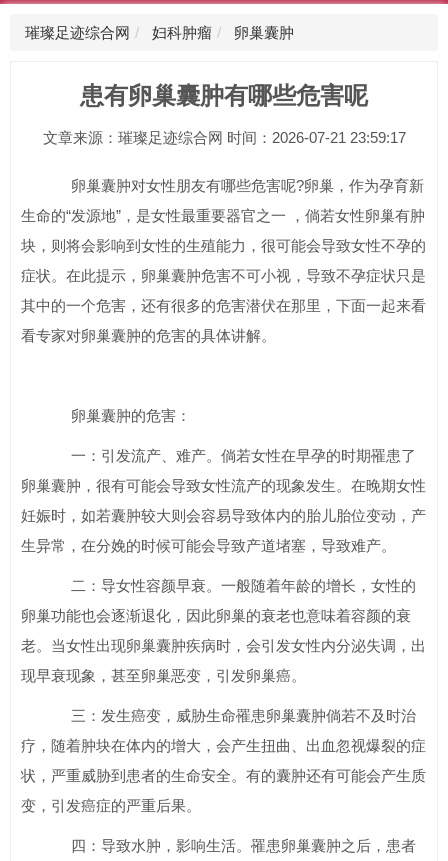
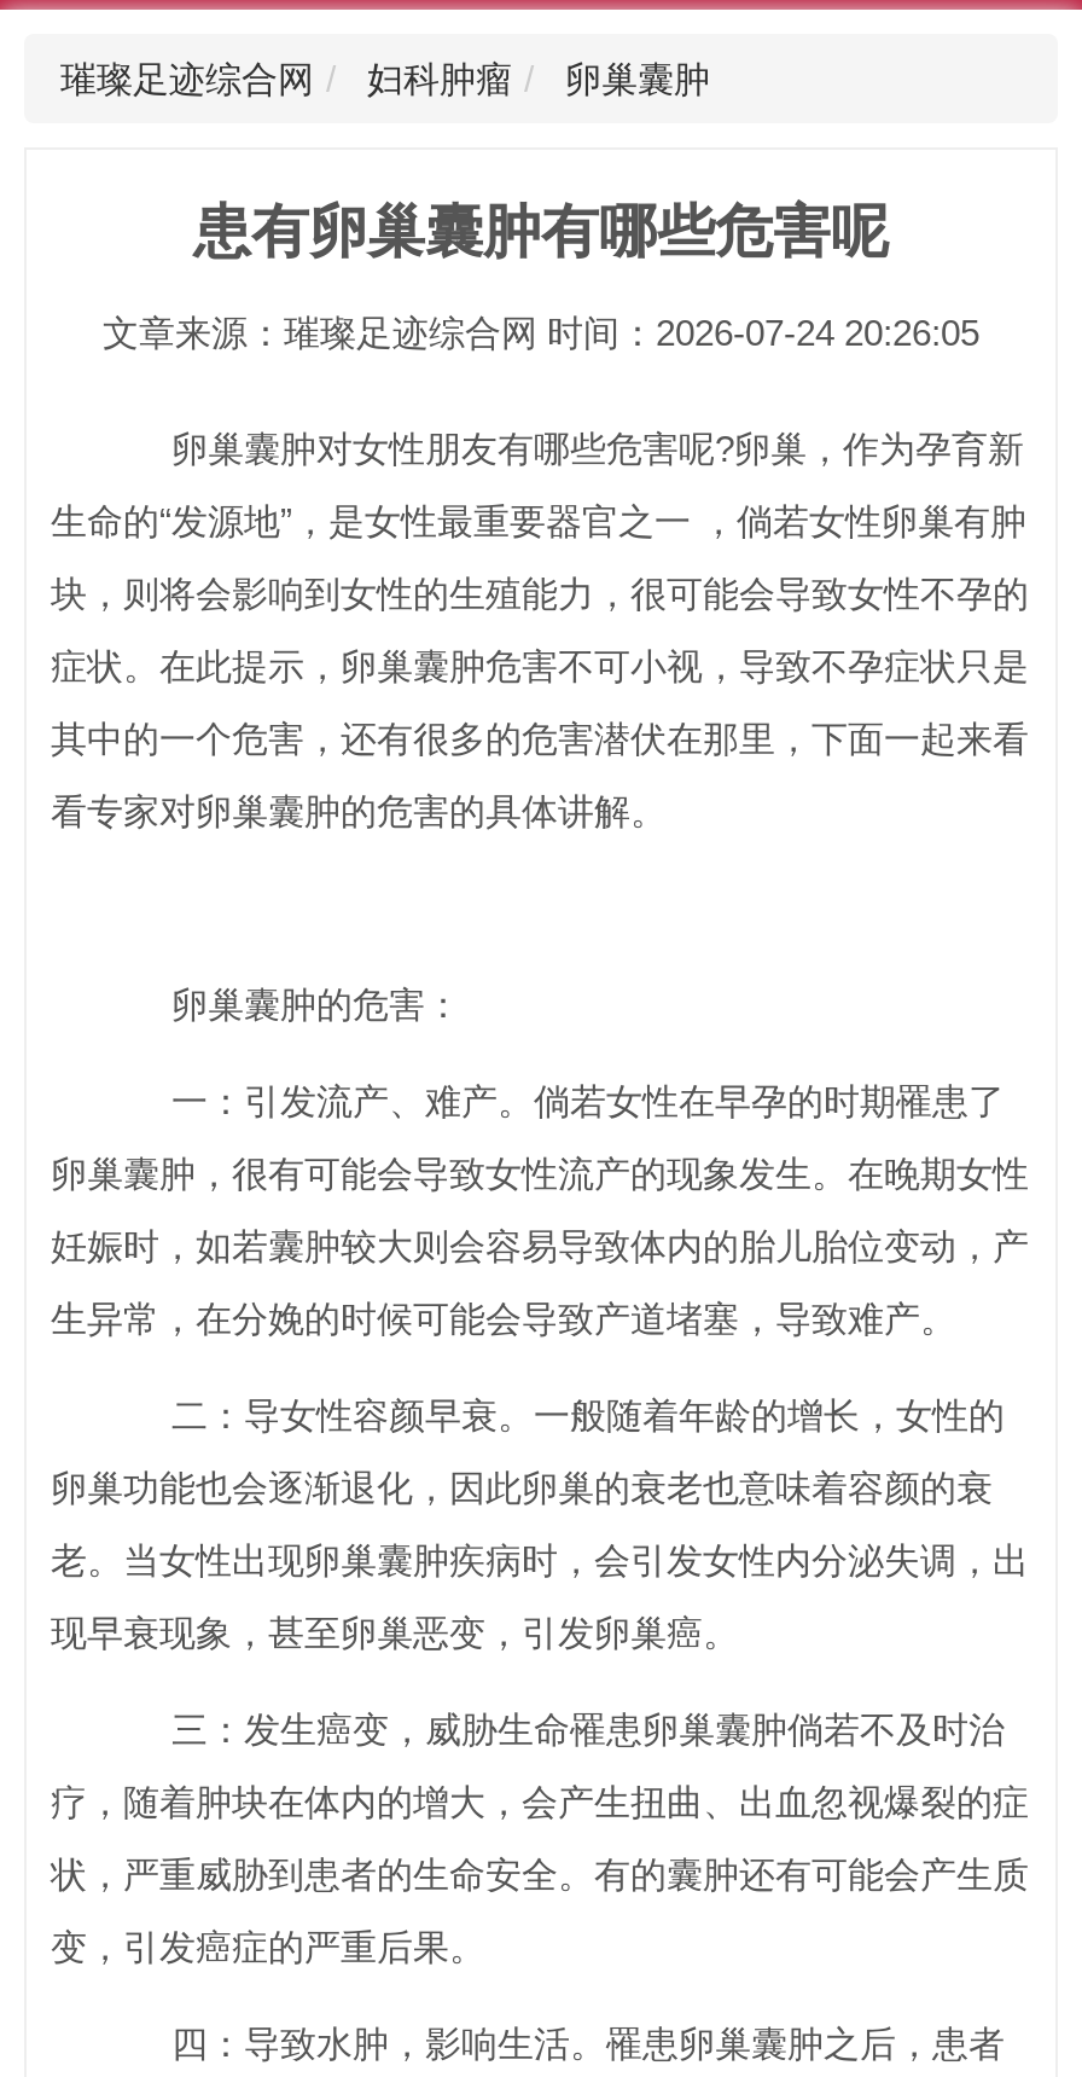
- 文章来源：璀璨足迹综合网 时间：2026-07-21 23:59:17
+ 文章来源：璀璨足迹综合网 时间：2026-07-24 20:26:05
